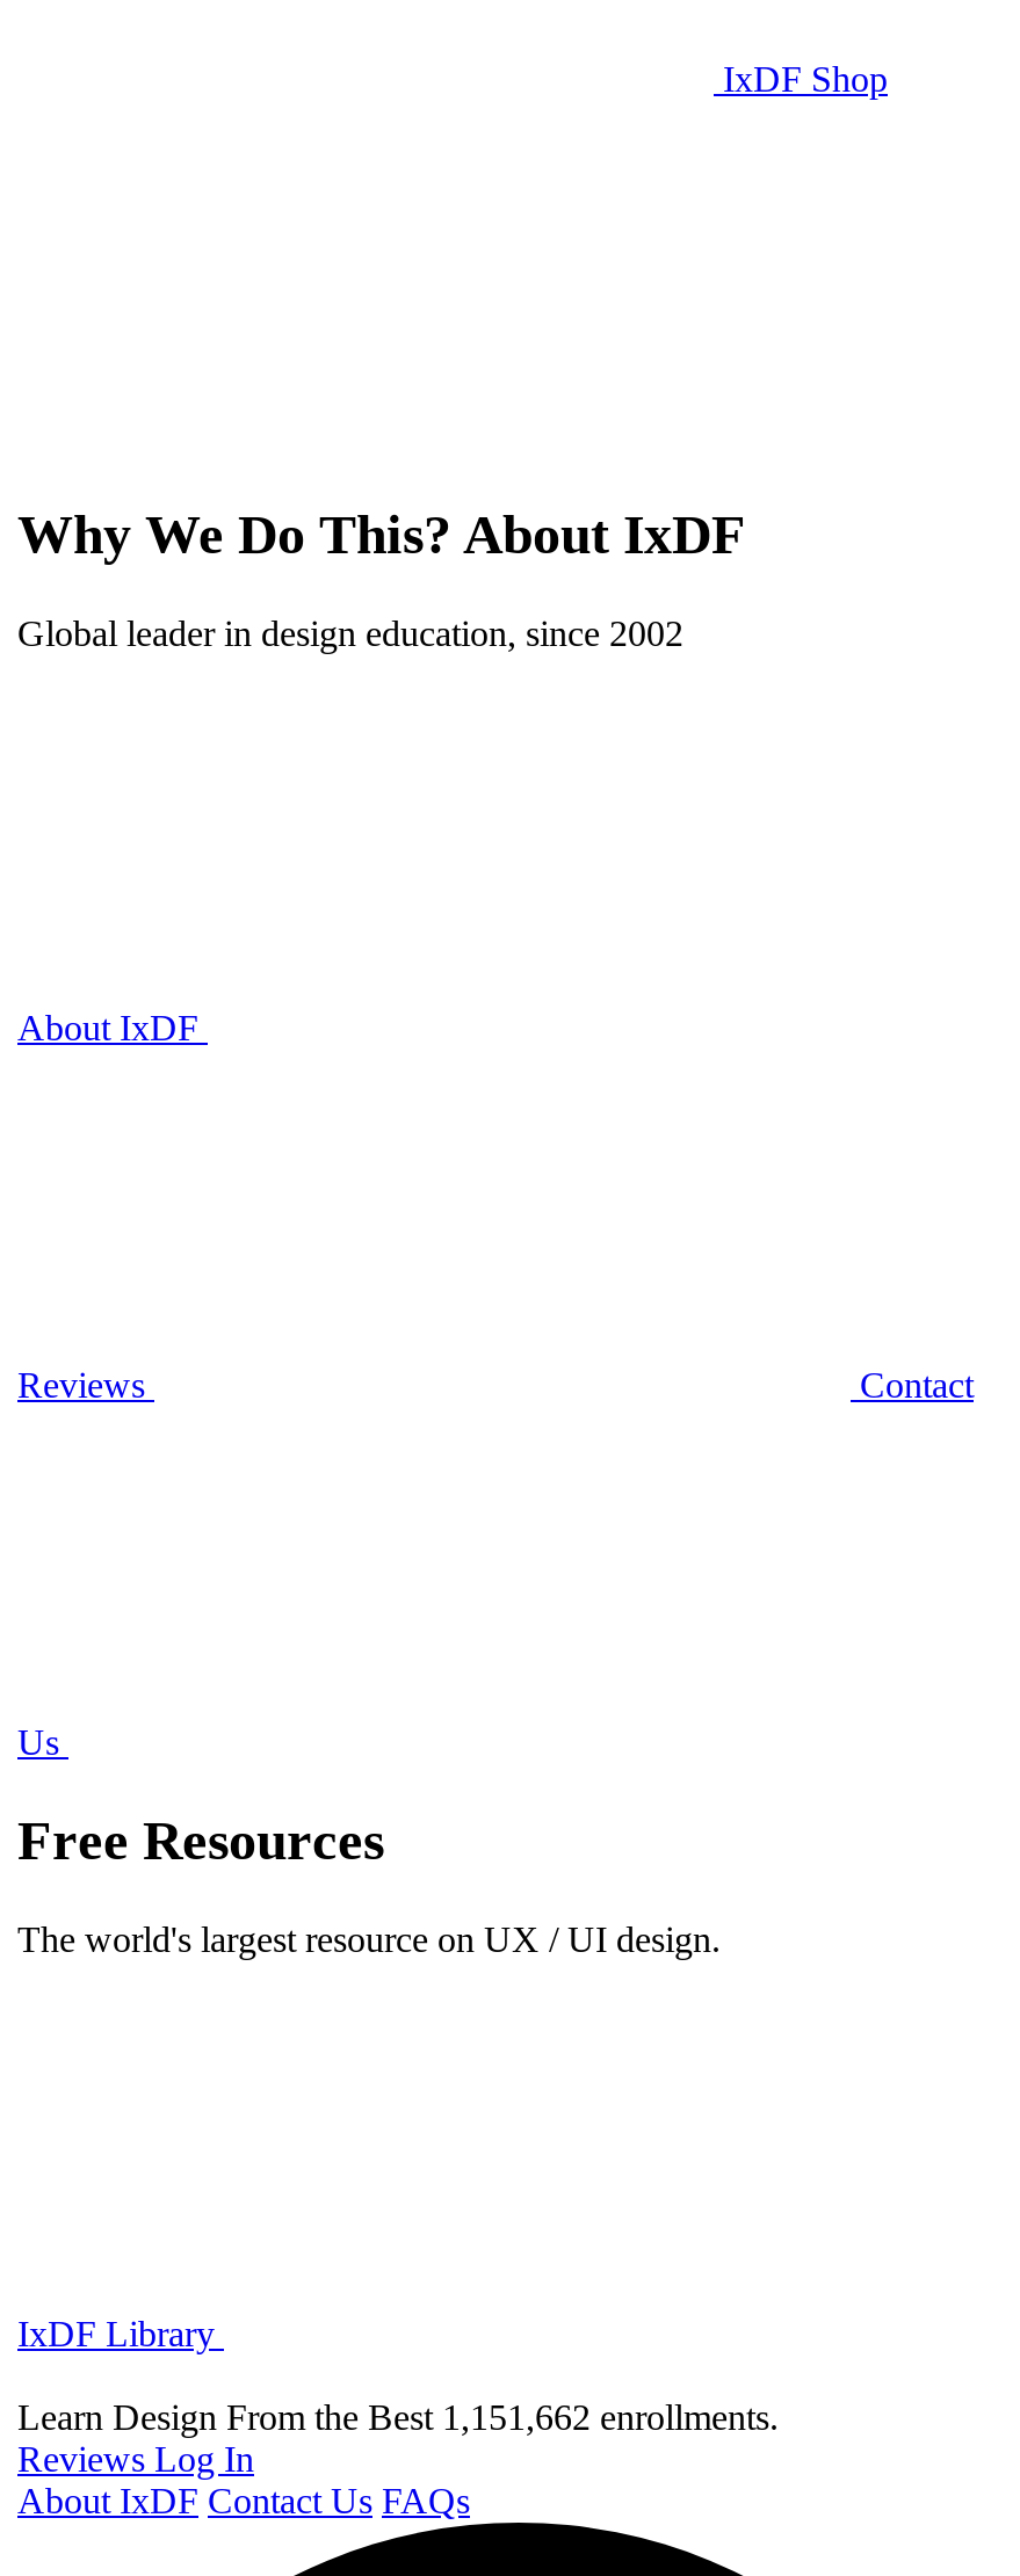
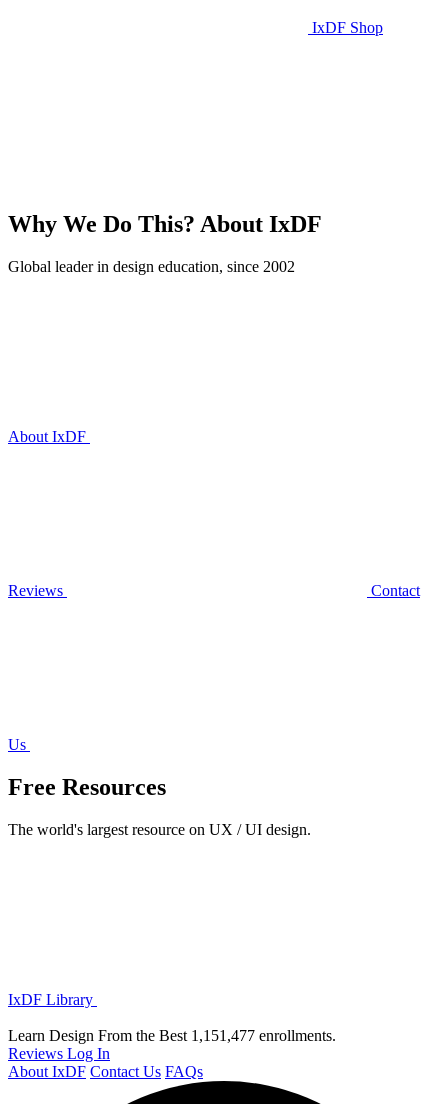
- Learn Design From the Best 1,151,662 enrollments.
+ Learn Design From the Best 1,151,477 enrollments.
